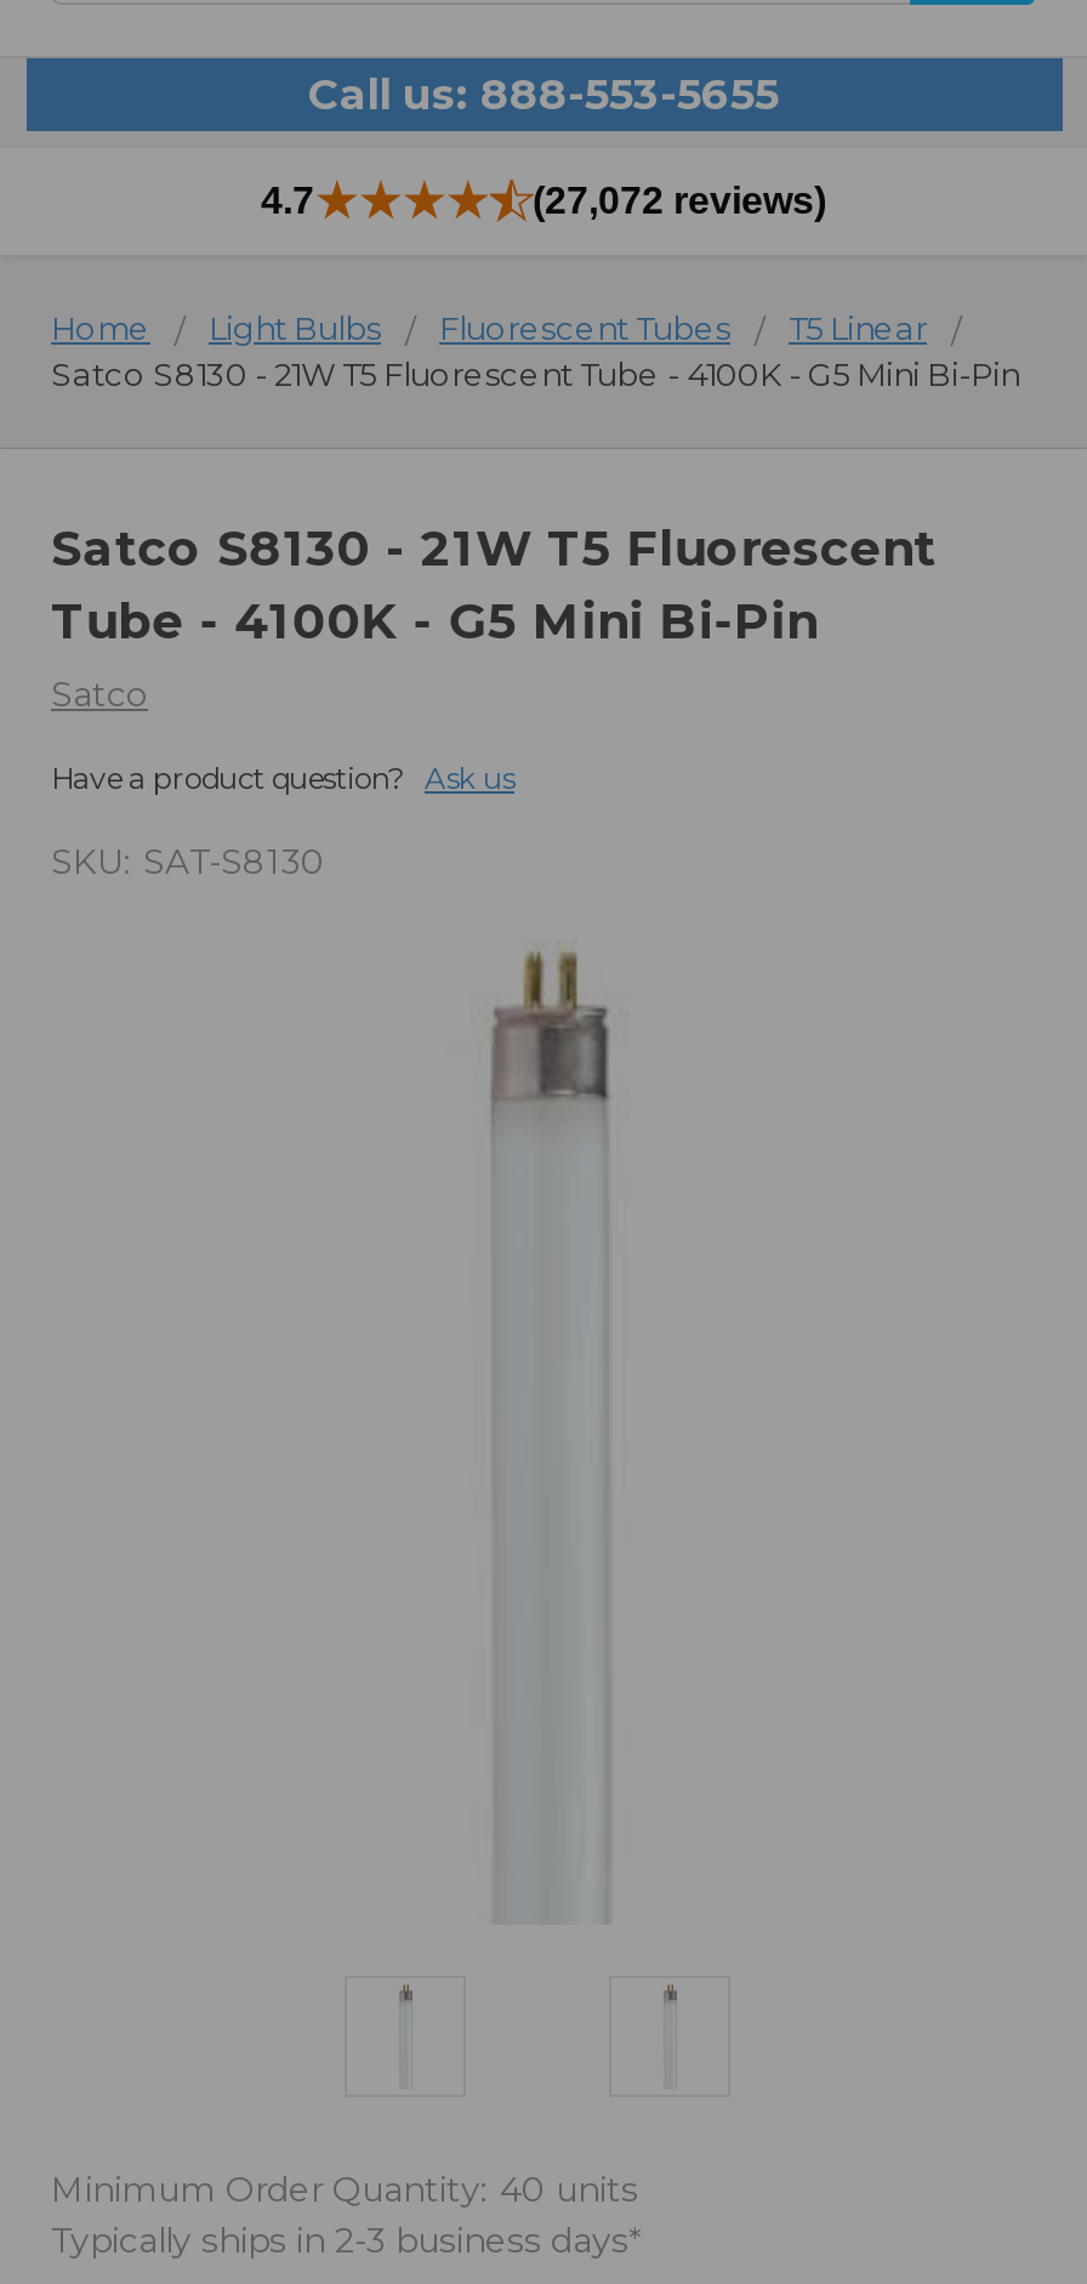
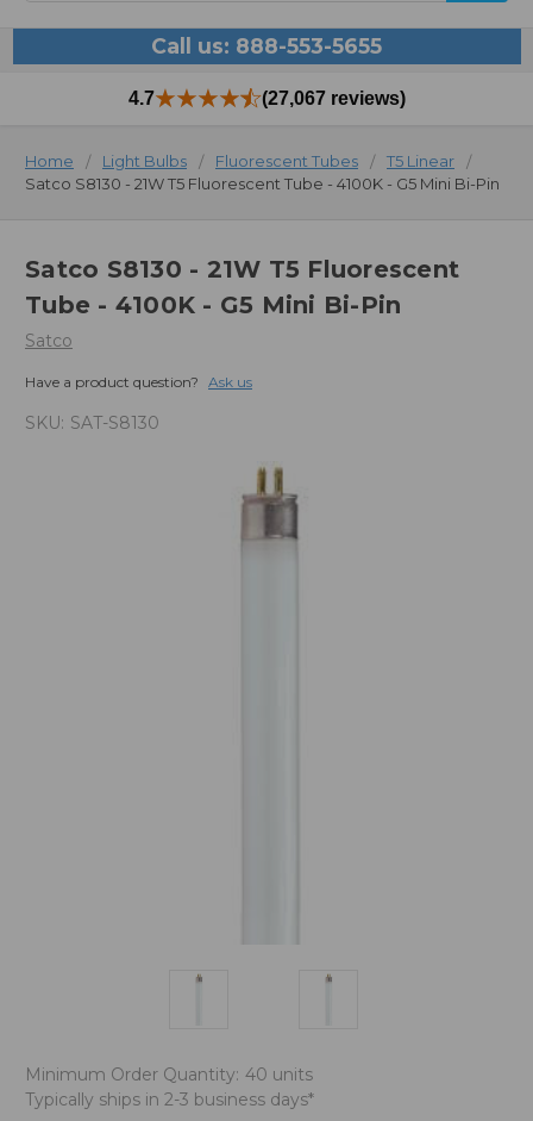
- (27,072 reviews)
+ (27,067 reviews)
